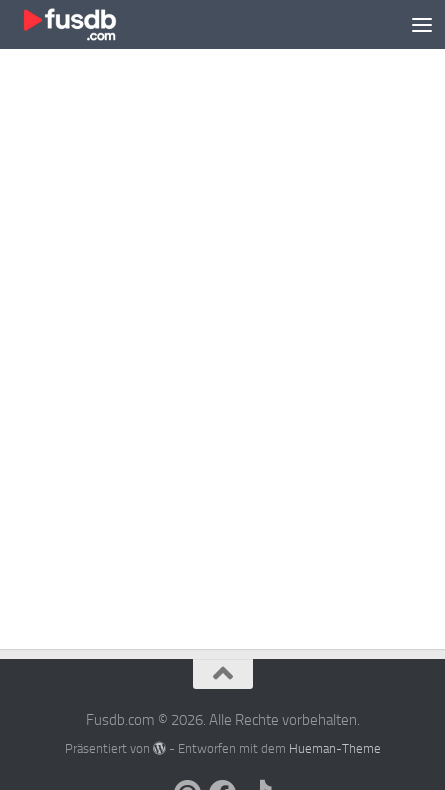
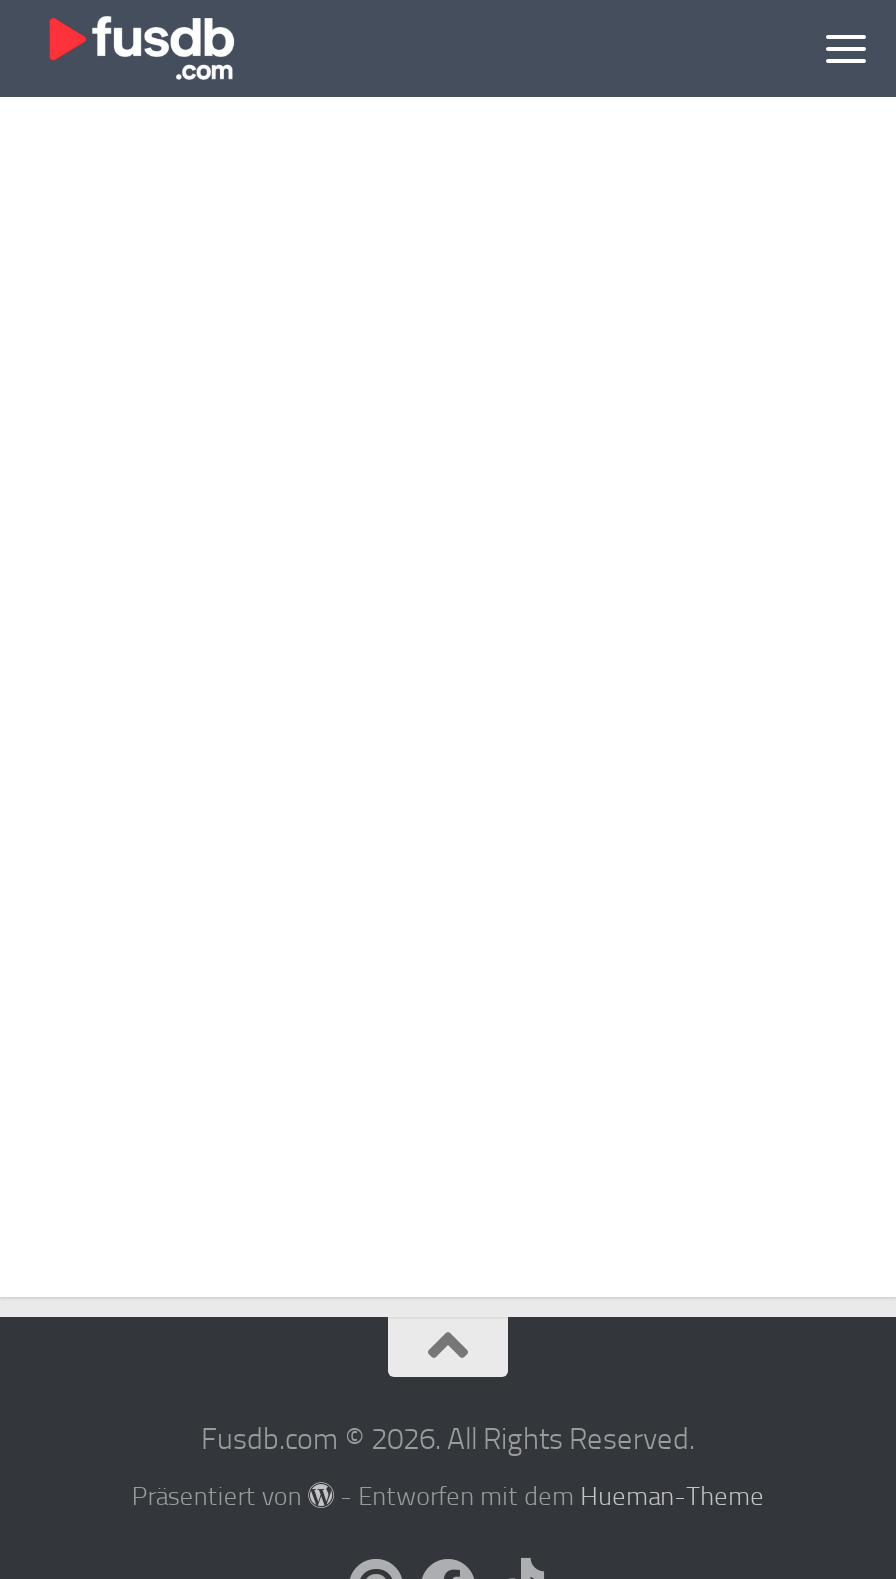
- Fusdb.com © 2026. Alle Rechte vorbehalten.
+ Fusdb.com © 2026. All Rights Reserved.
